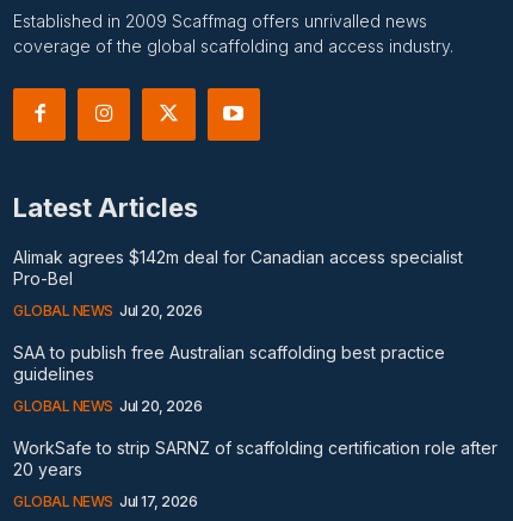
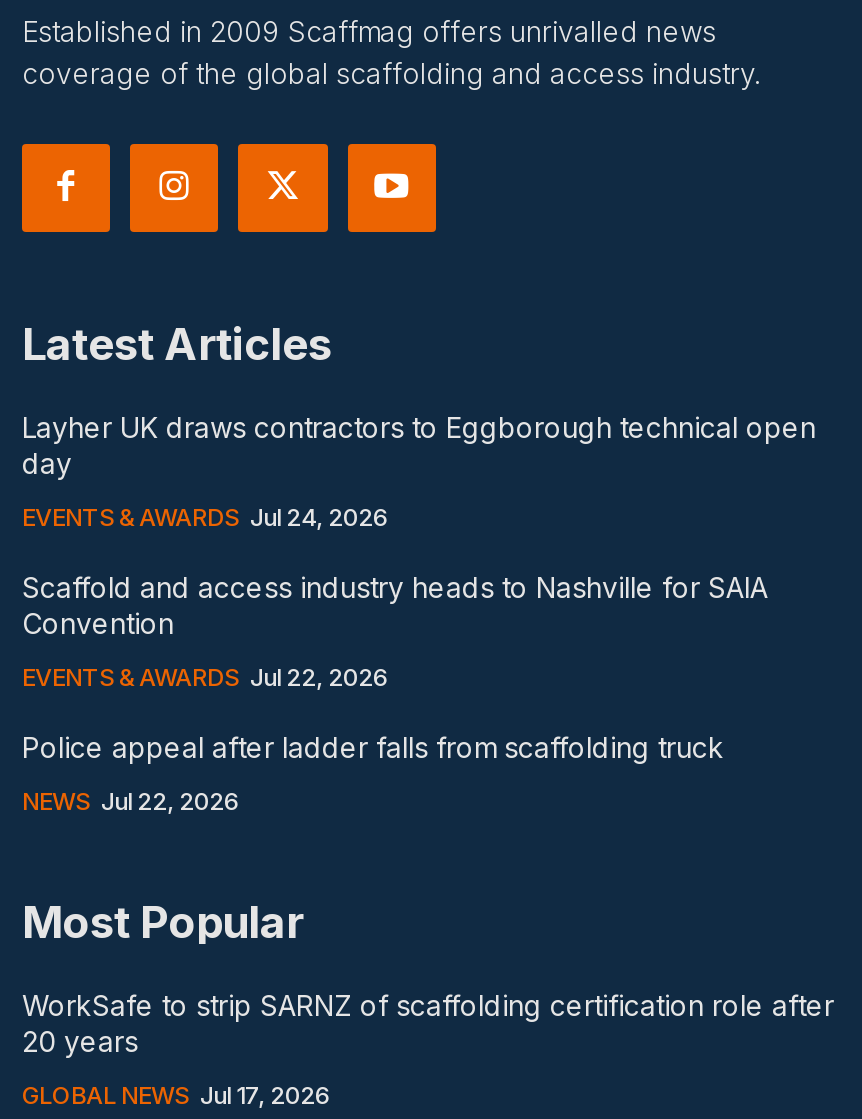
- Alimak agrees $142m deal for Canadian access specialist
- Pro-Bel
- GLOBAL NEWS Jul 20, 2026
- SAA to publish free Australian scaffolding best practice
- guidelines
- GLOBAL NEWS Jul 20, 2026
+ Layher UK draws contractors to Eggborough technical open
+ day
+ EVENTS & AWARDS Jul 24, 2026
+ Scaffold and access industry heads to Nashville for SAIA
+ Convention
+ EVENTS & AWARDS Jul 22, 2026
+ Police appeal after ladder falls from scaffolding truck
+ NEWS Jul 22, 2026
+ Most Popular
